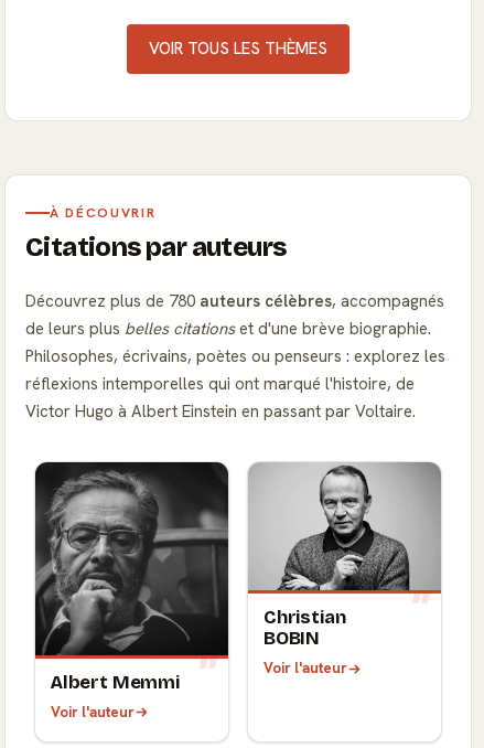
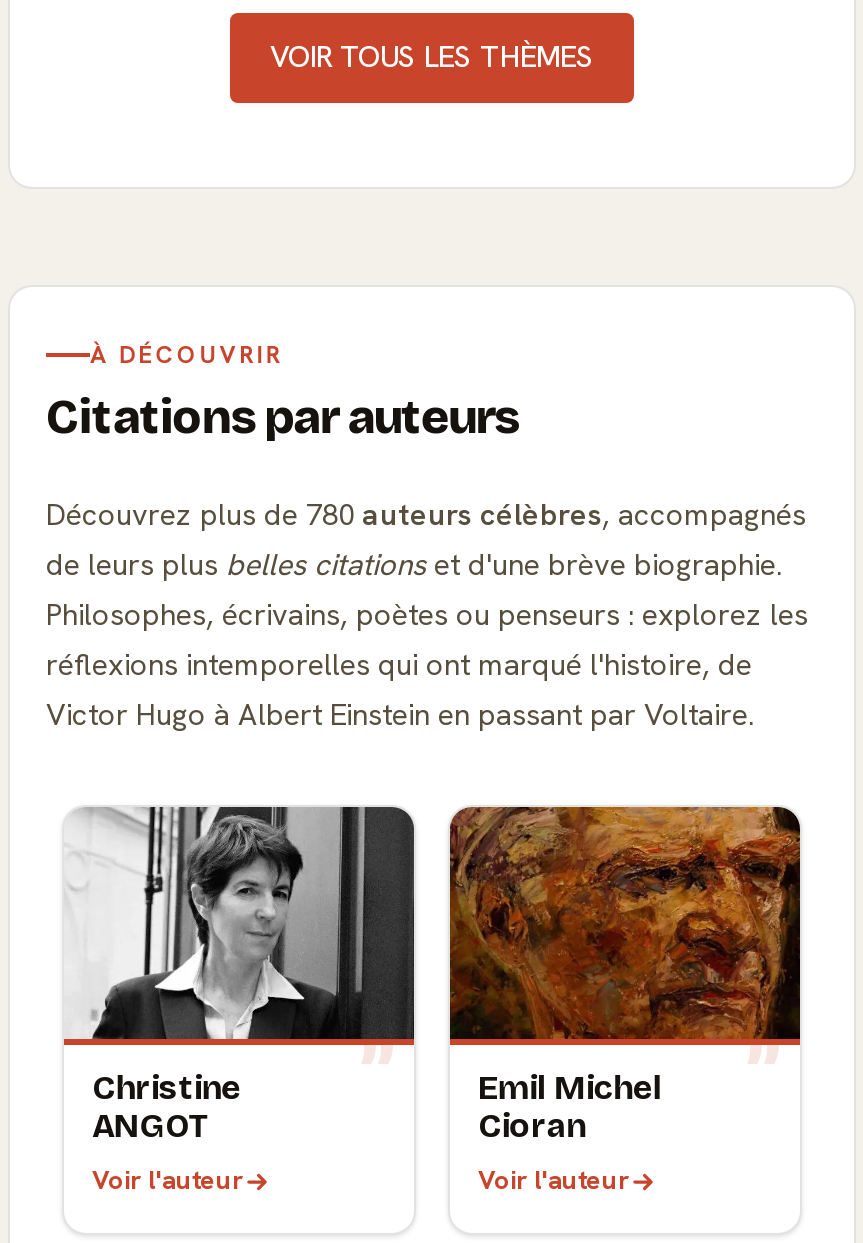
- [image]
- Albert Memmi
+ [image]
+ Christine
+ ANGOT

- [image]
- Christian
- BOBIN
+ [image]
+ Emil Michel
+ Cioran
